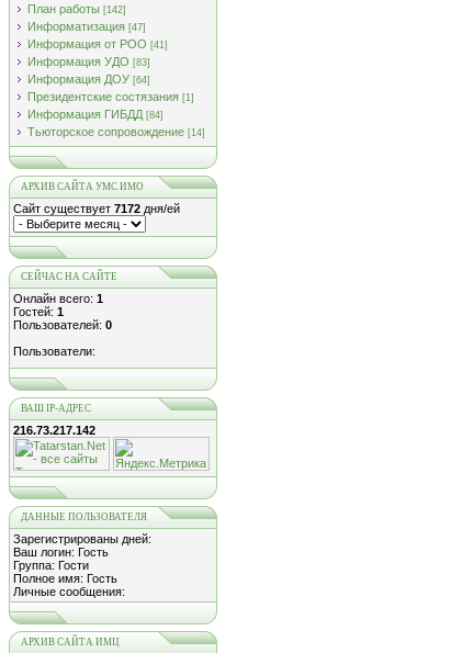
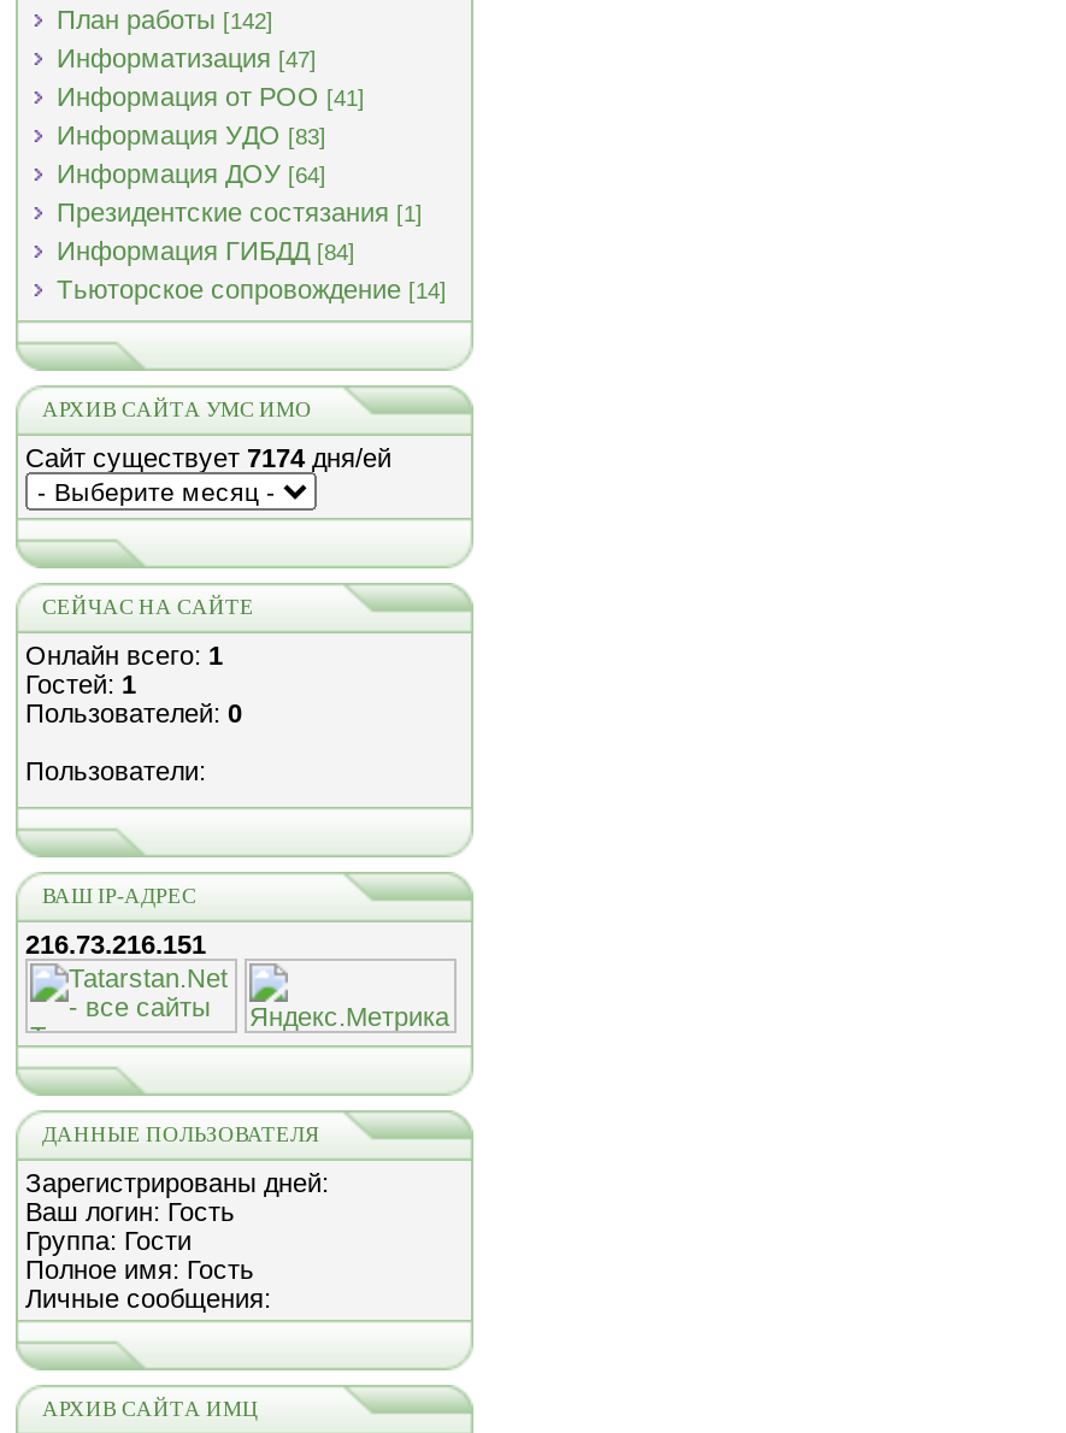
- Сайт существует 7172 дня/ей
+ Сайт существует 7174 дня/ей

- 216.73.217.142
+ 216.73.216.151
